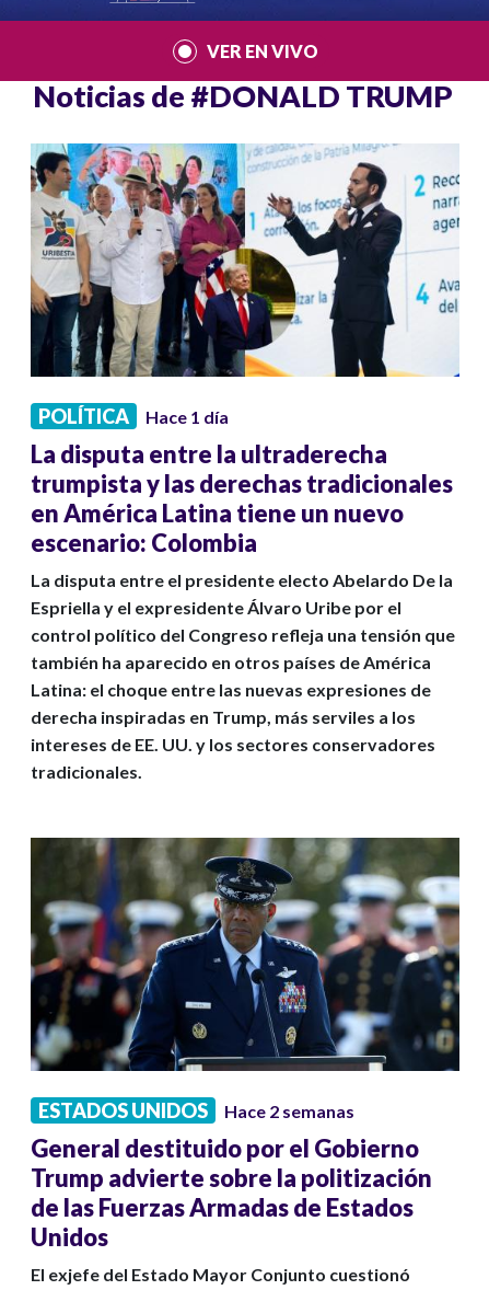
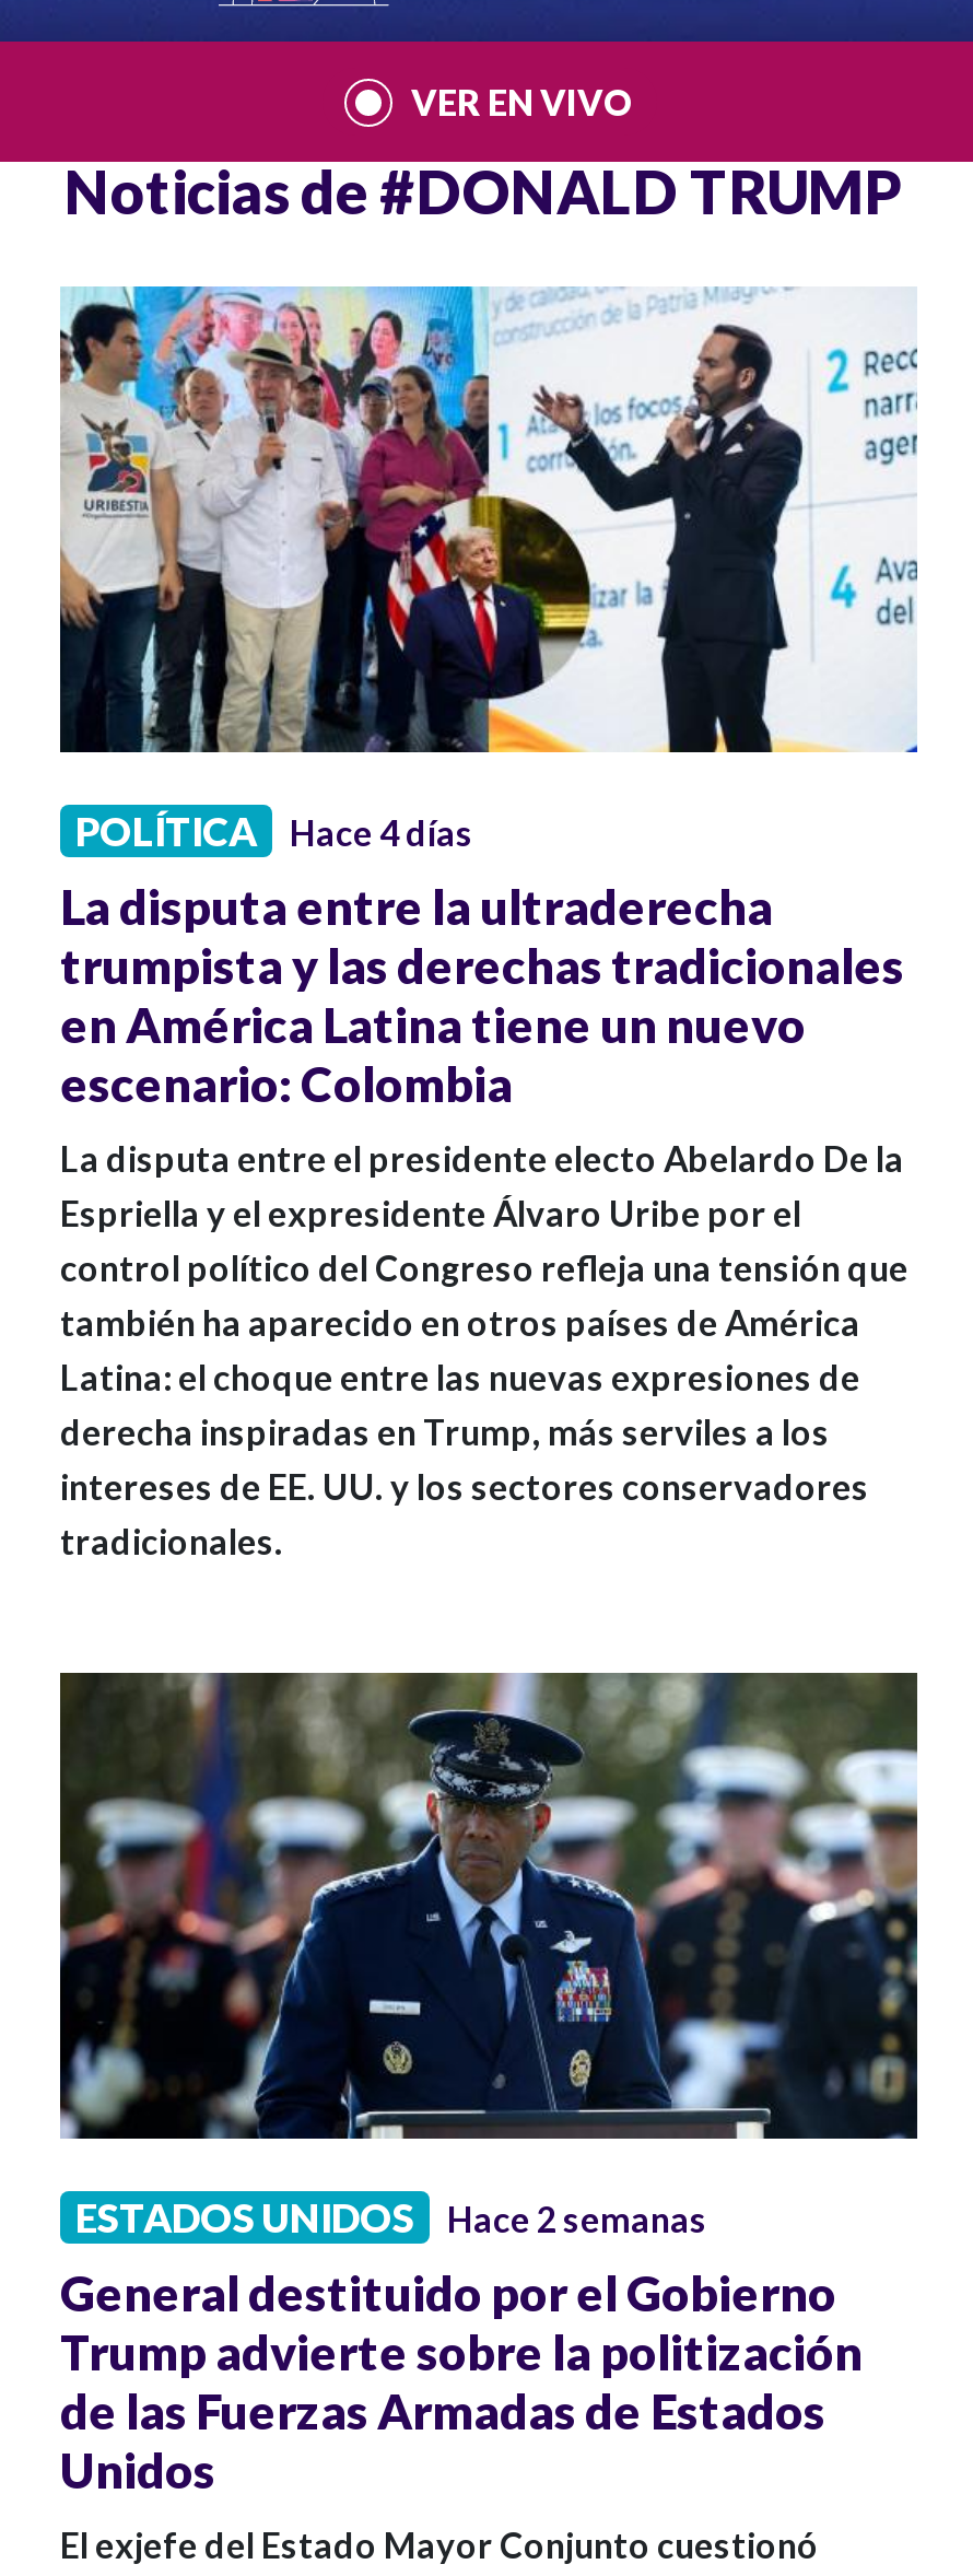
- POLÍTICA Hace 1 día
+ POLÍTICA Hace 4 días
